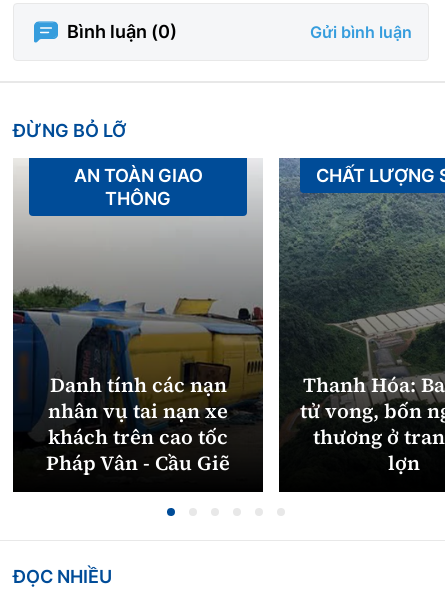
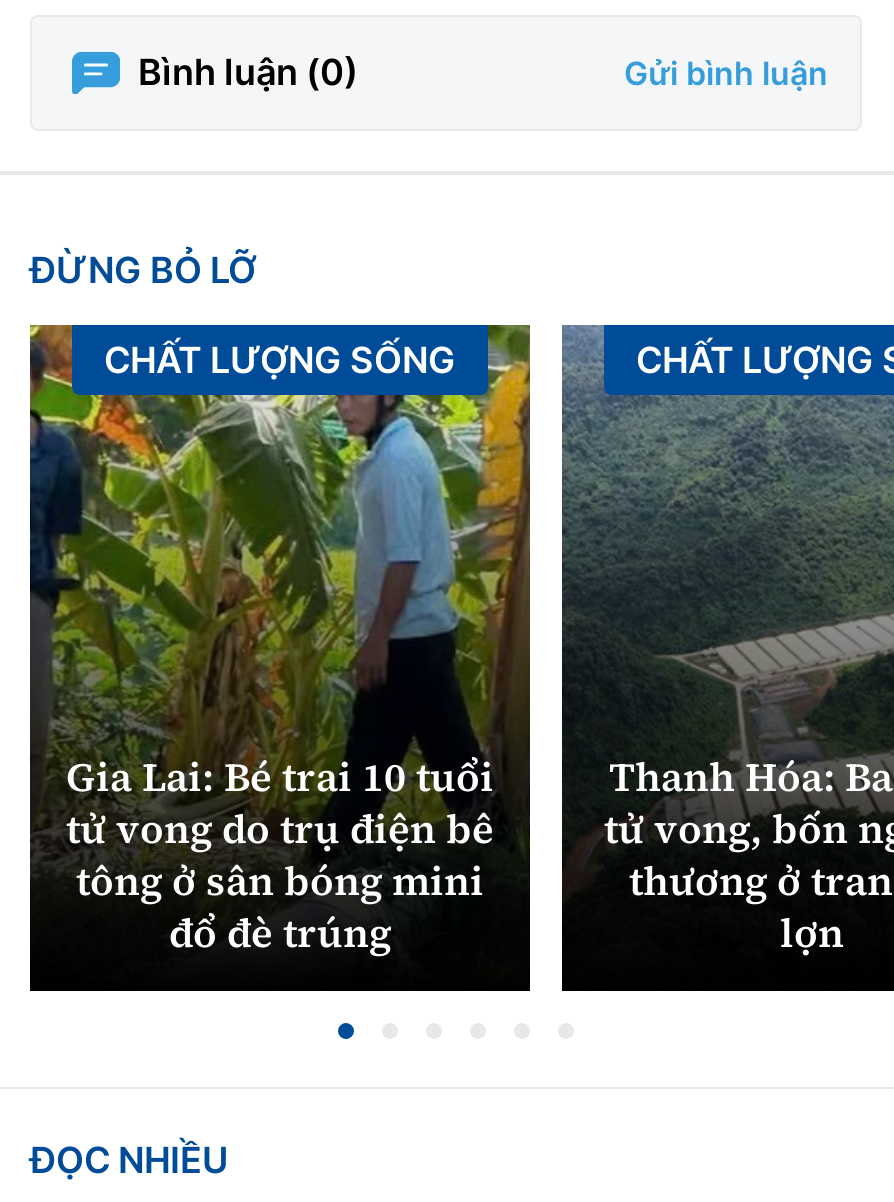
- [image]
- AN TOÀN GIAO
- THÔNG
+ [image]
+ CHẤT LƯỢNG SỐNG

- Danh tính các nạn
- nhân vụ tai nạn xe
- khách trên cao tốc
- Pháp Vân - Cầu Giẽ
+ Gia Lai: Bé trai 10 tuổi
+ tử vong do trụ điện bê
+ tông ở sân bóng mini
+ đổ đè trúng
